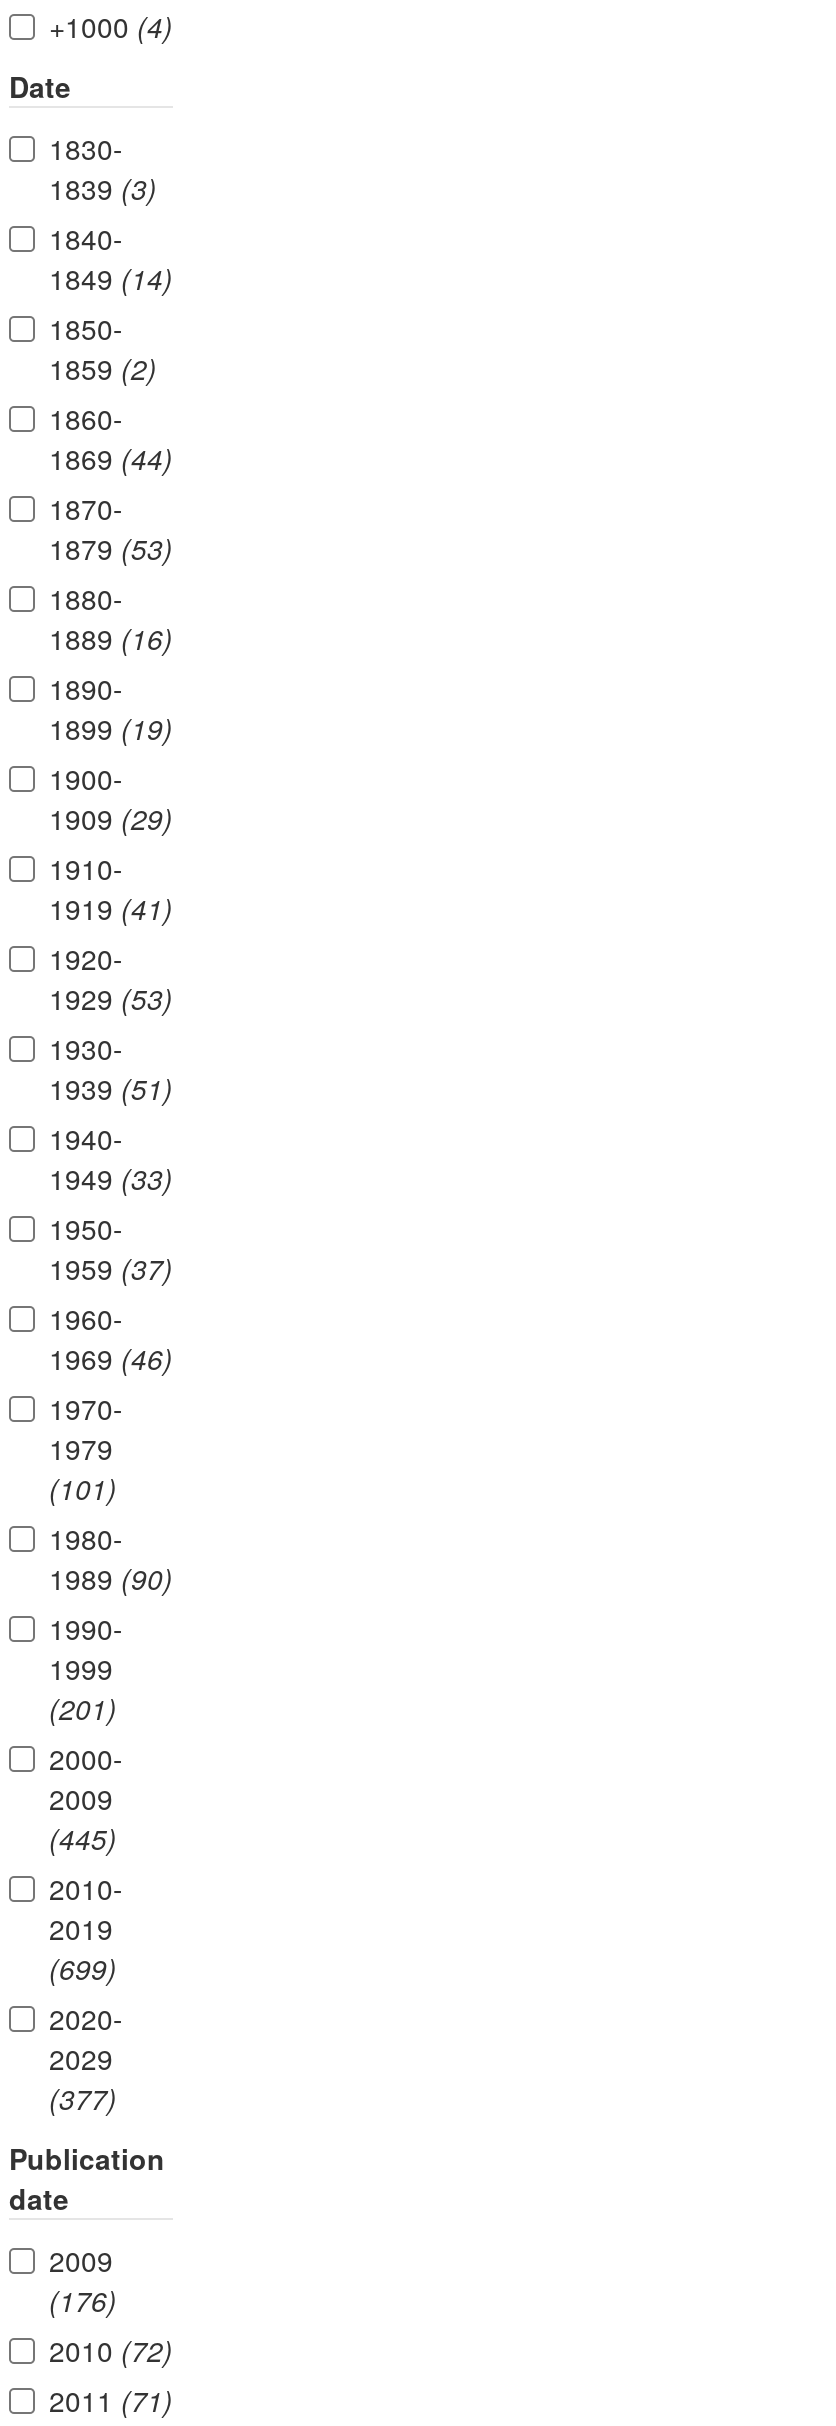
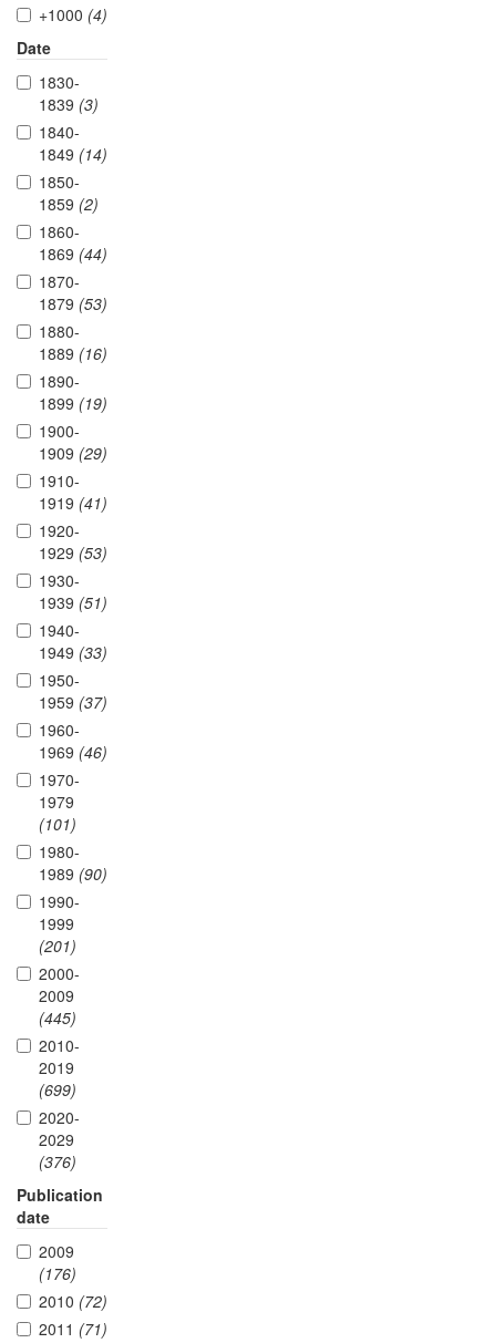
- (377)
+ (376)
